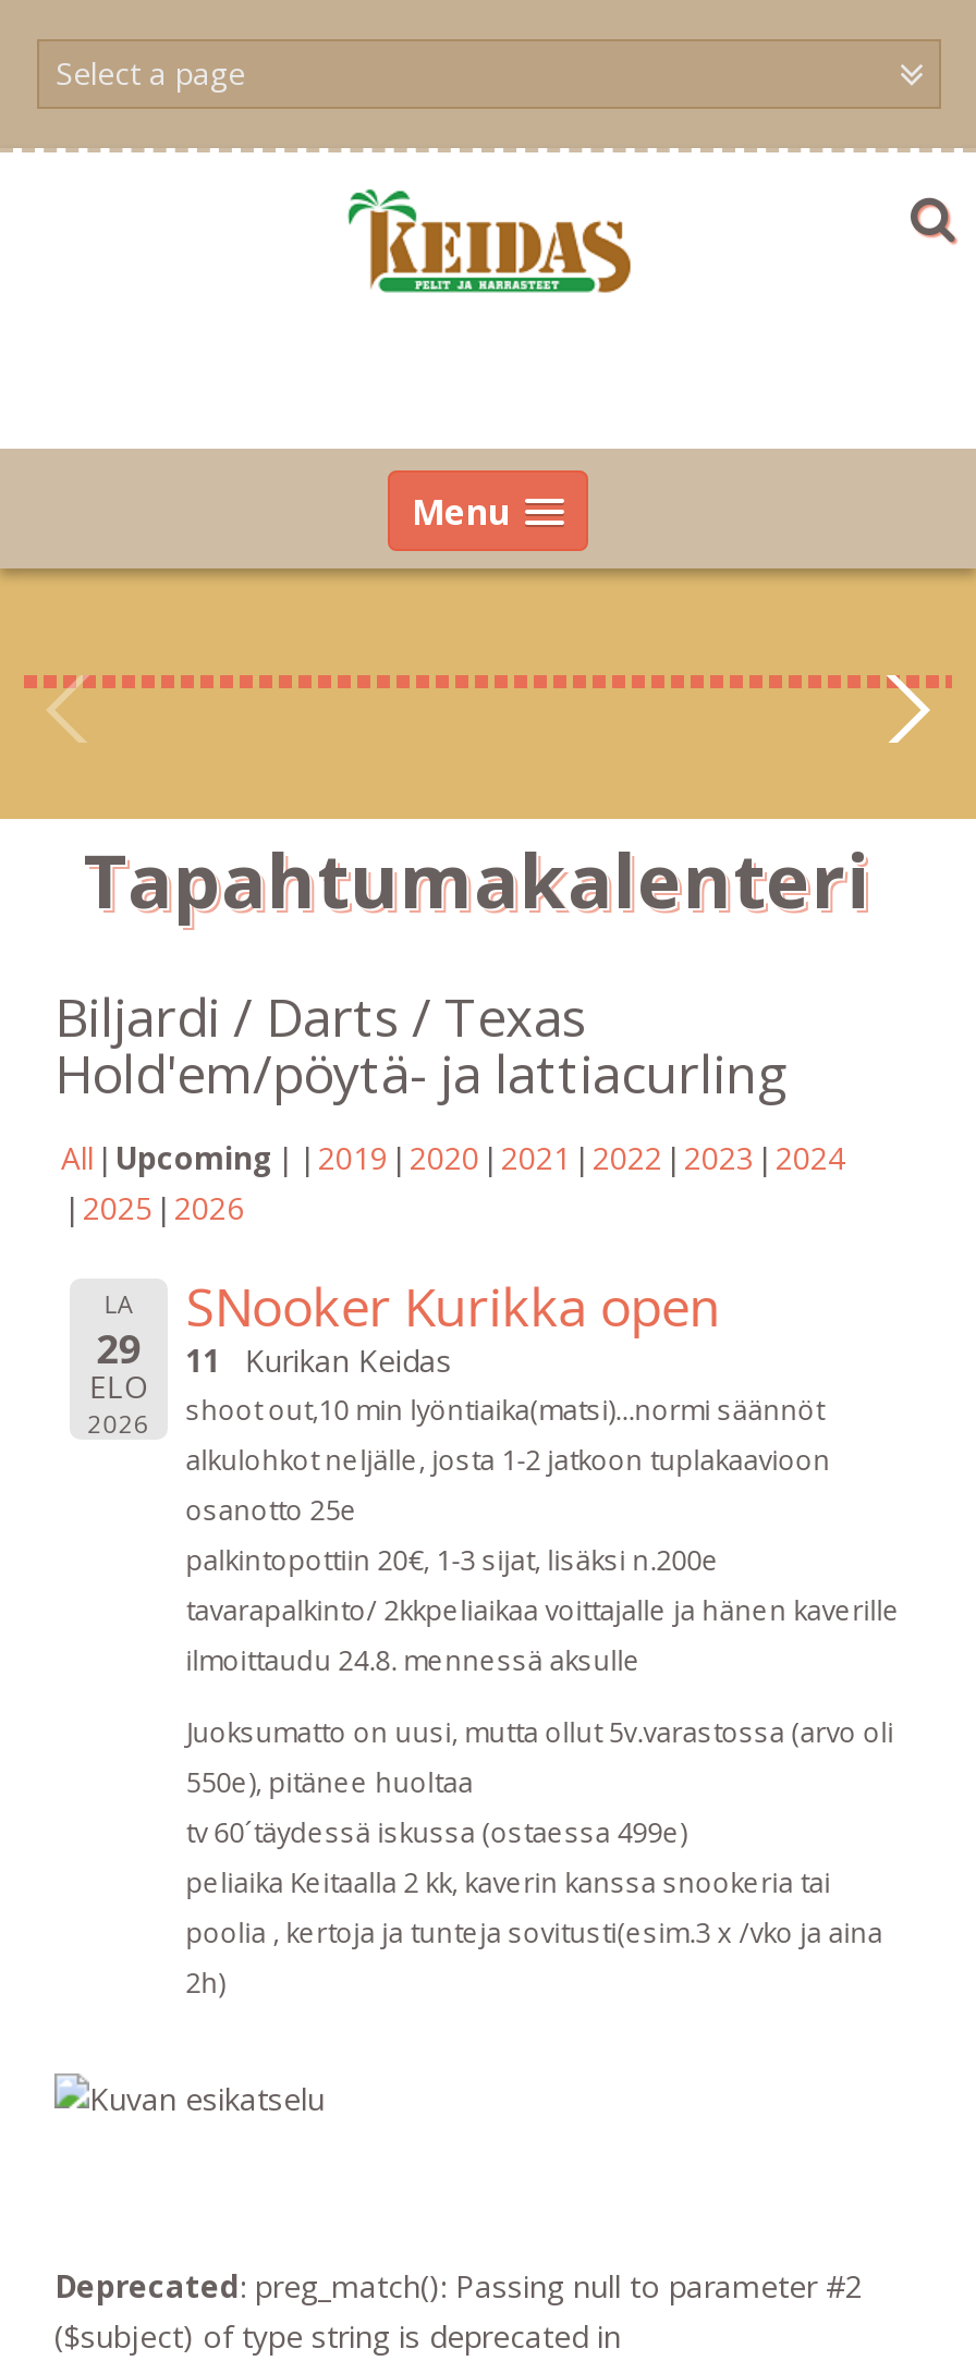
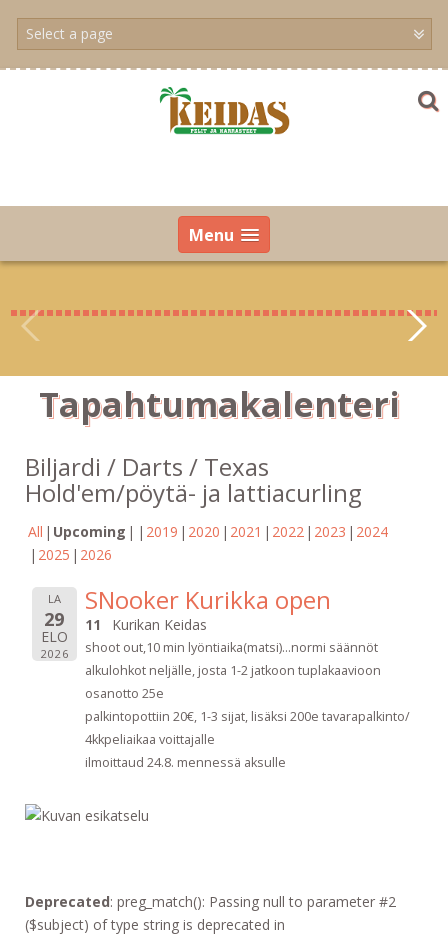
- palkintopottiin 20€, 1-3 sijat, lisäksi n.200e
- tavarapalkinto/ 2kkpeliaikaa voittajalle ja hänen kaverille
- ilmoittaudu 24.8. mennessä aksulle
- Juoksumatto on uusi, mutta ollut 5v.varastossa (arvo oli
- 550e), pitänee huoltaa
- tv 60´täydessä iskussa (ostaessa 499e)
- peliaika Keitaalla 2 kk, kaverin kanssa snookeria tai
- poolia , kertoja ja tunteja sovitusti(esim.3 x /vko ja aina
- 2h)
+ palkintopottiin 20€, 1-3 sijat, lisäksi 200e tavarapalkinto/
+ 4kkpeliaikaa voittajalle
+ ilmoittaud 24.8. mennessä aksulle
